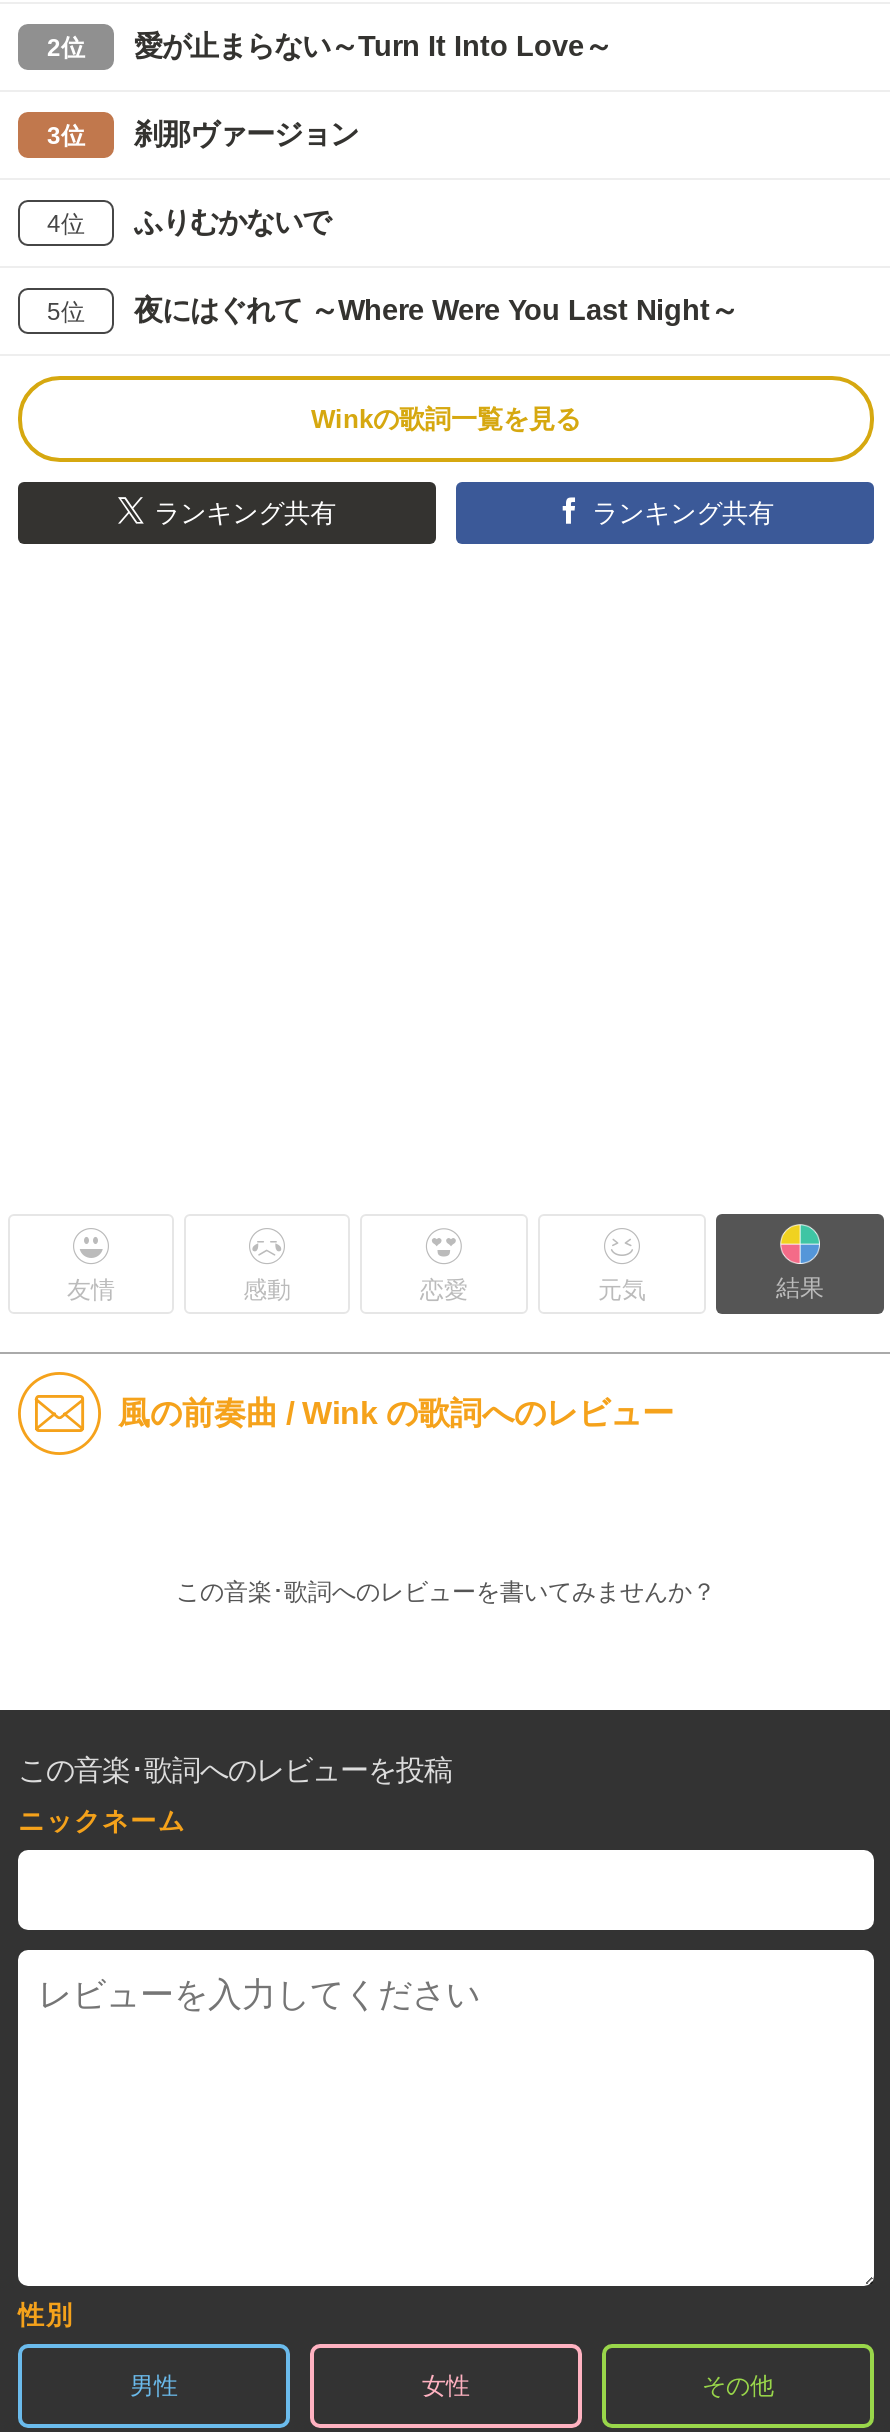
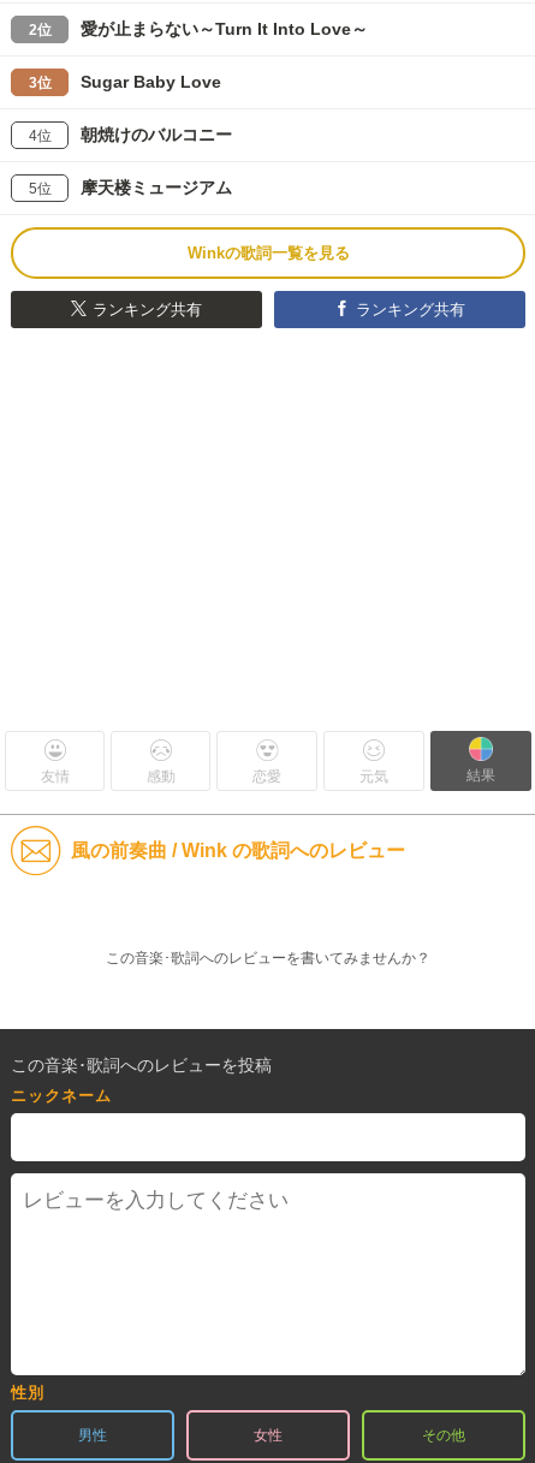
- 刹那ヴァージョン
+ Sugar Baby Love

- ふりむかないで
+ 朝焼けのバルコニー

- 夜にはぐれて ～Where Were You Last Night～
+ 摩天楼ミュージアム
